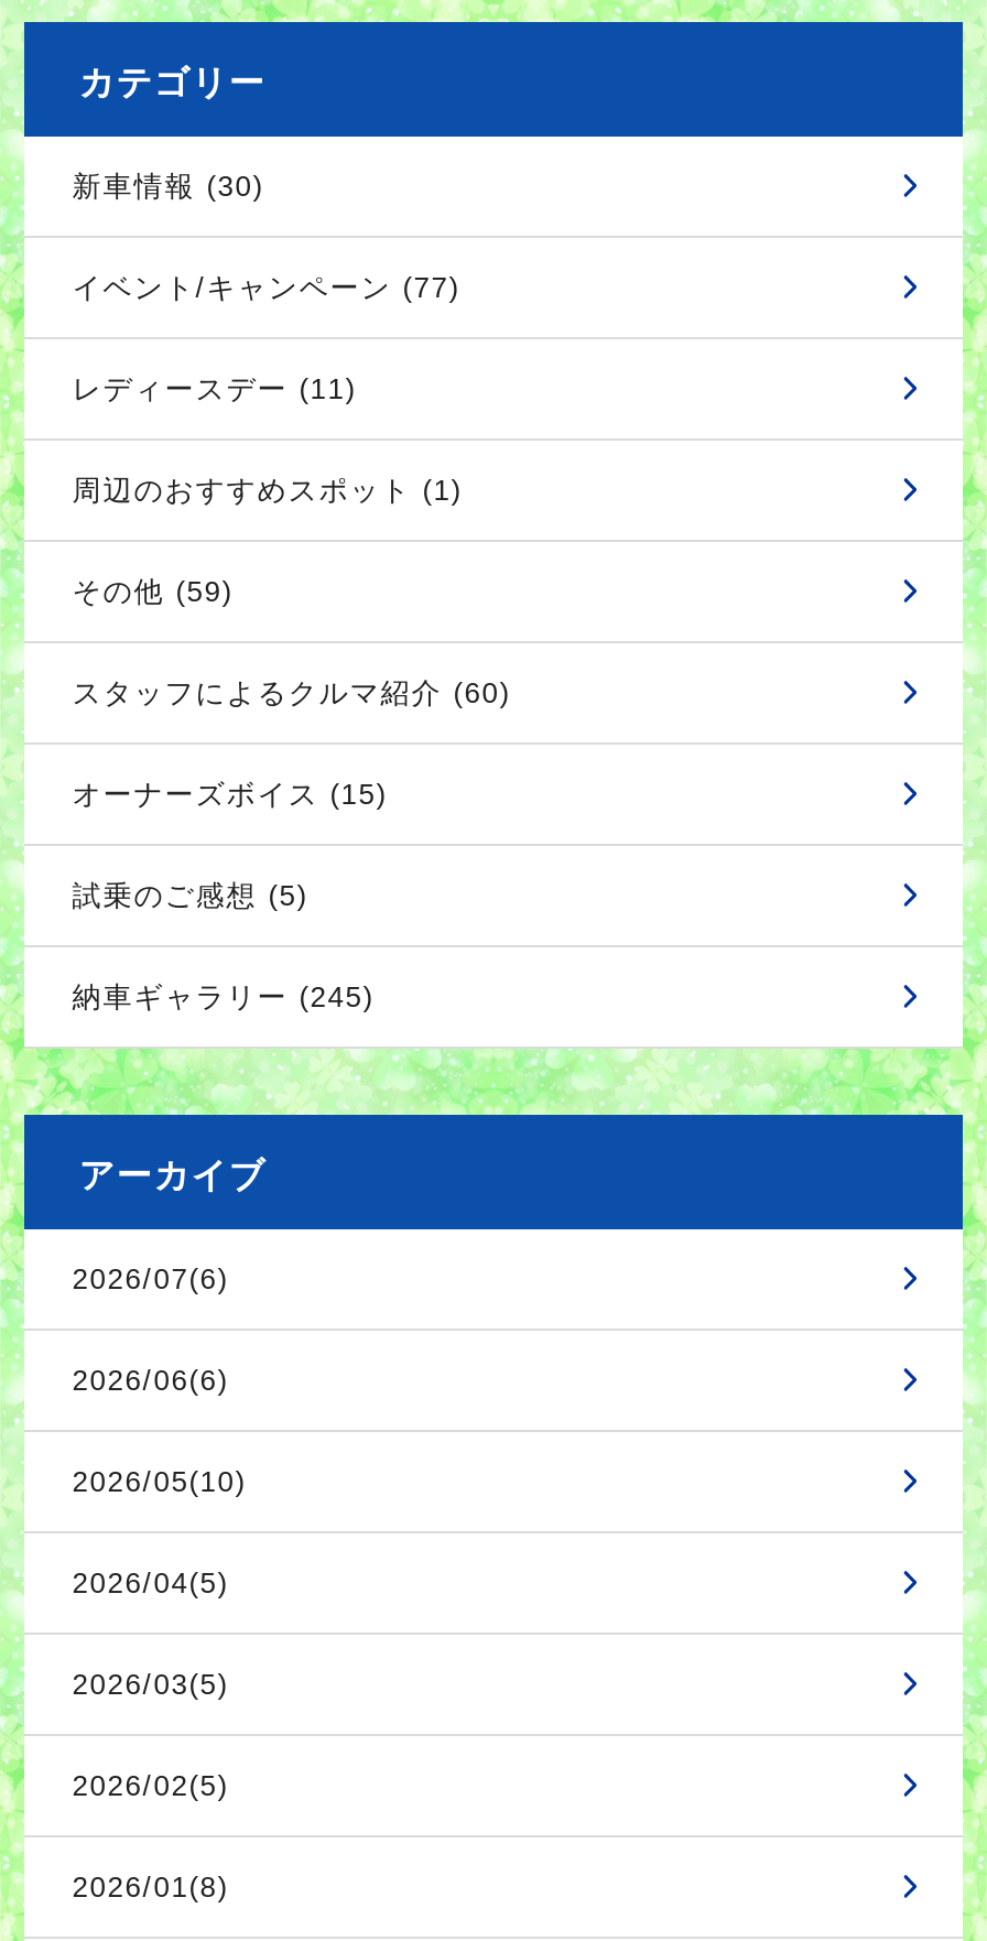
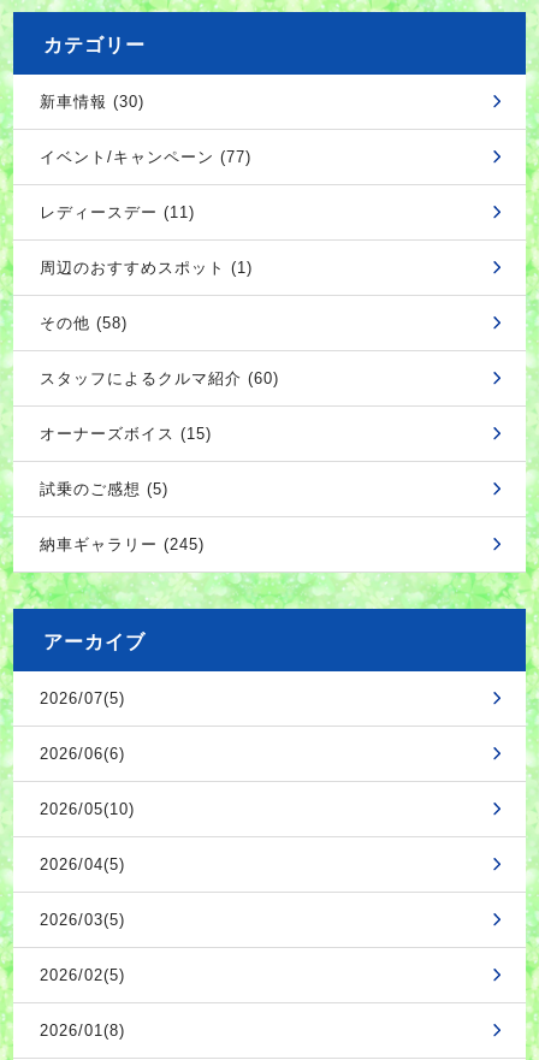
- その他 (59)
+ その他 (58)

- 2026/07(6)
+ 2026/07(5)
